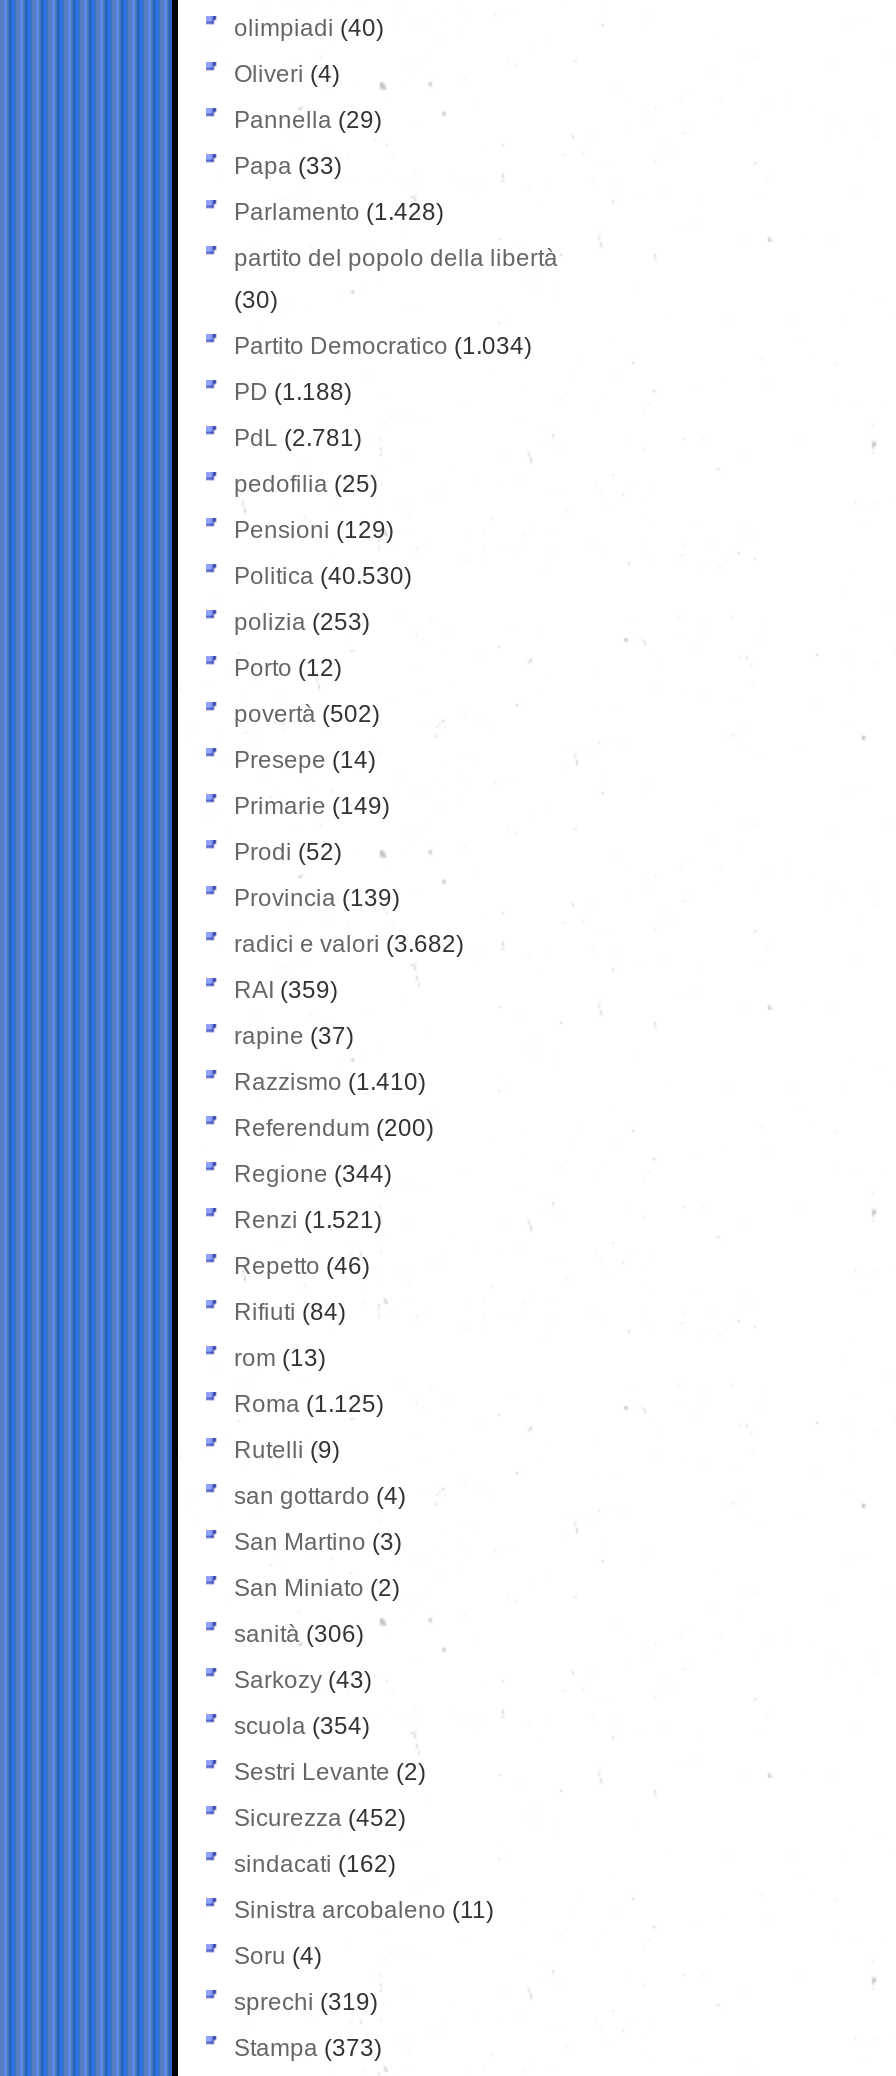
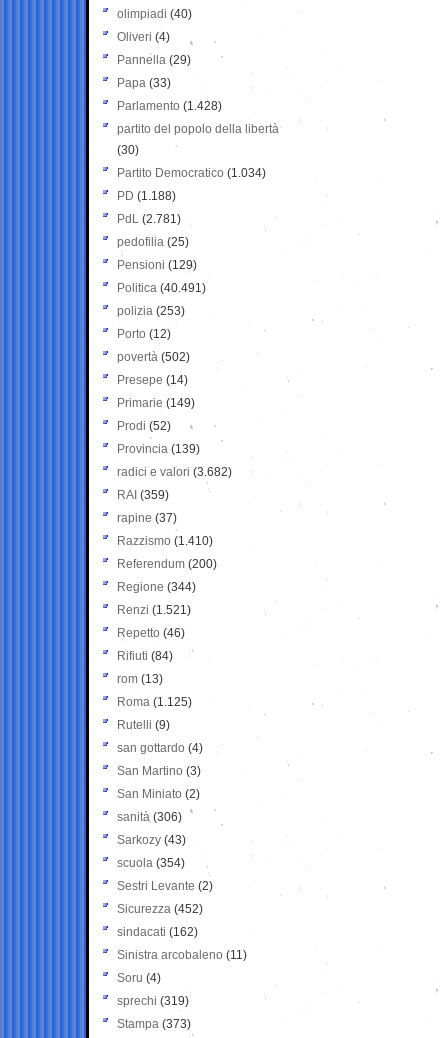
- Politica (40.530)
+ Politica (40.491)
